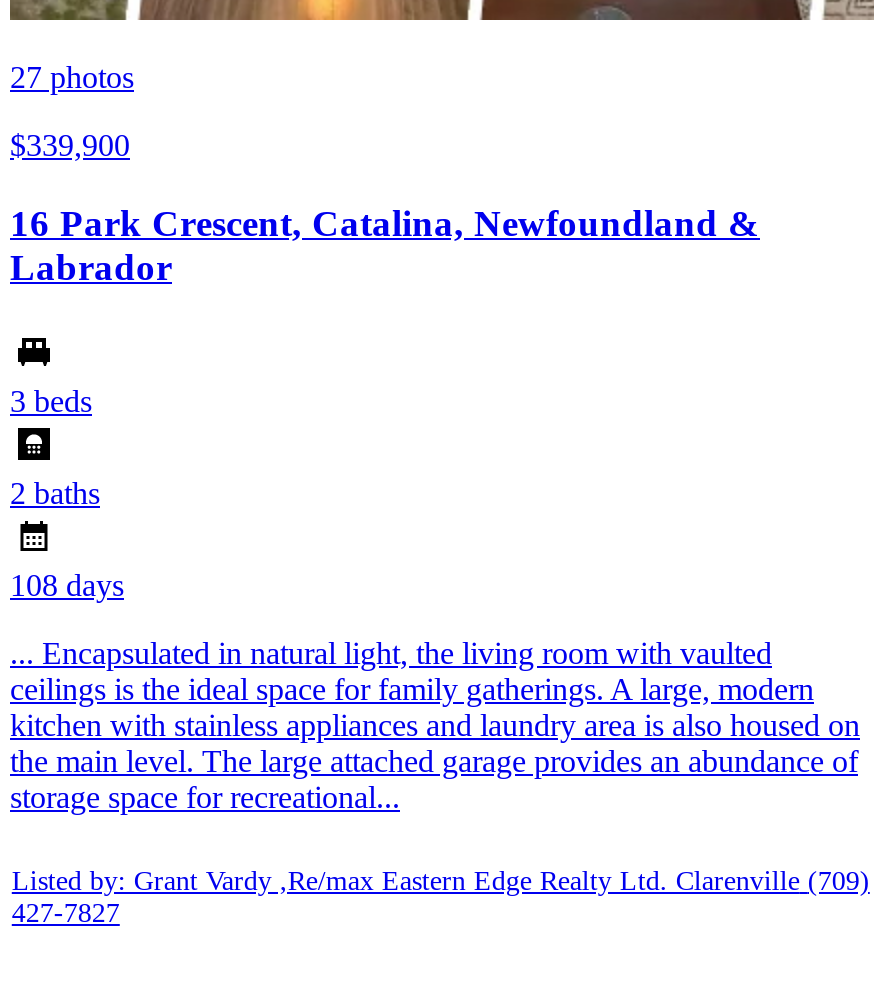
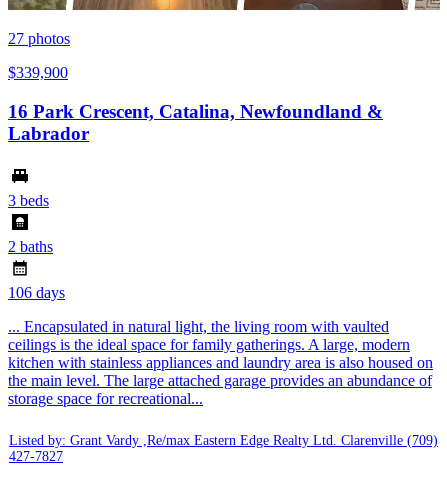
- 108 days
+ 106 days
